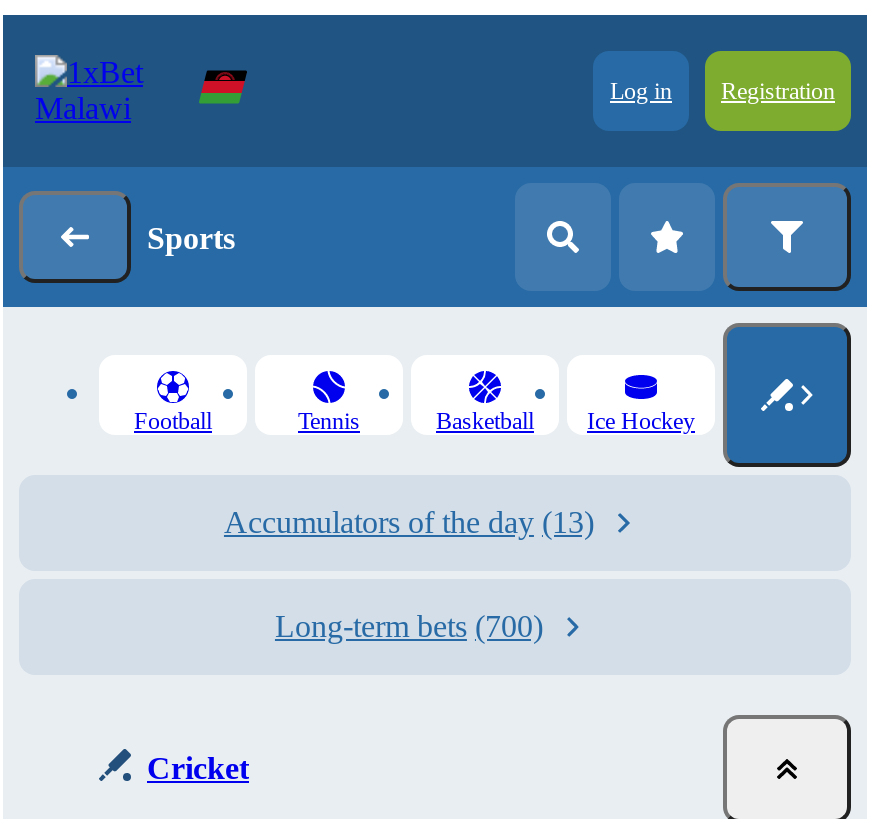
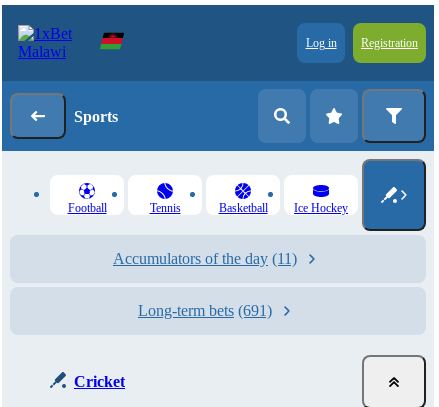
- Accumulators of the day (13)
+ Accumulators of the day (11)

- Long-term bets (700)
+ Long-term bets (691)
